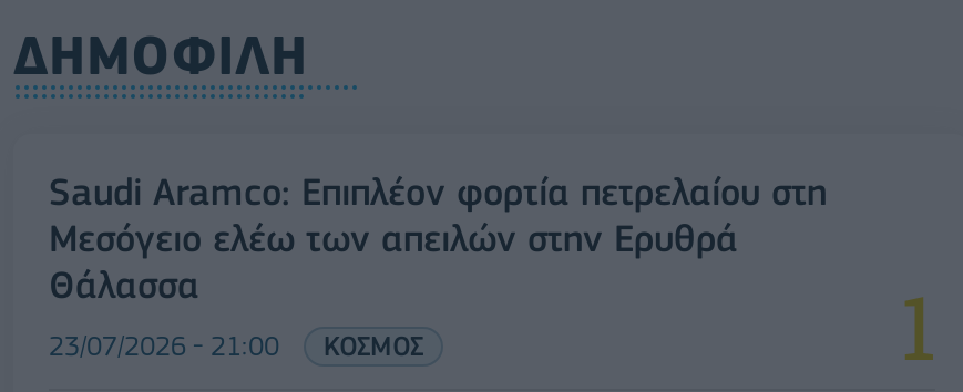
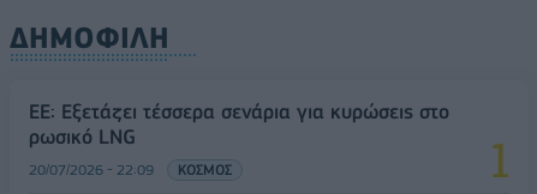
- Saudi Aramco: Επιπλέον φορτία πετρελαίου στη
- Μεσόγειο ελέω των απειλών στην Ερυθρά
- Θάλασσα
+ ΕΕ: Εξετάζει τέσσερα σενάρια για κυρώσεις στο
+ ρωσικό LNG

- 23/07/2026 - 21:00 ΚΟΣΜΟΣ
+ 20/07/2026 - 22:09 ΚΟΣΜΟΣ
